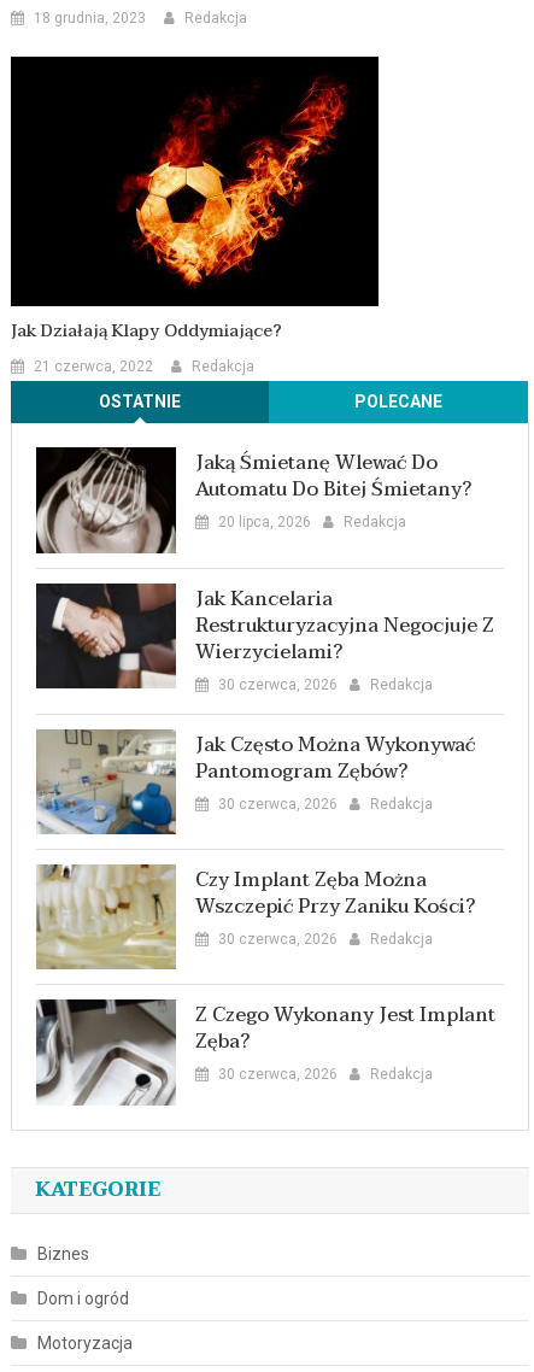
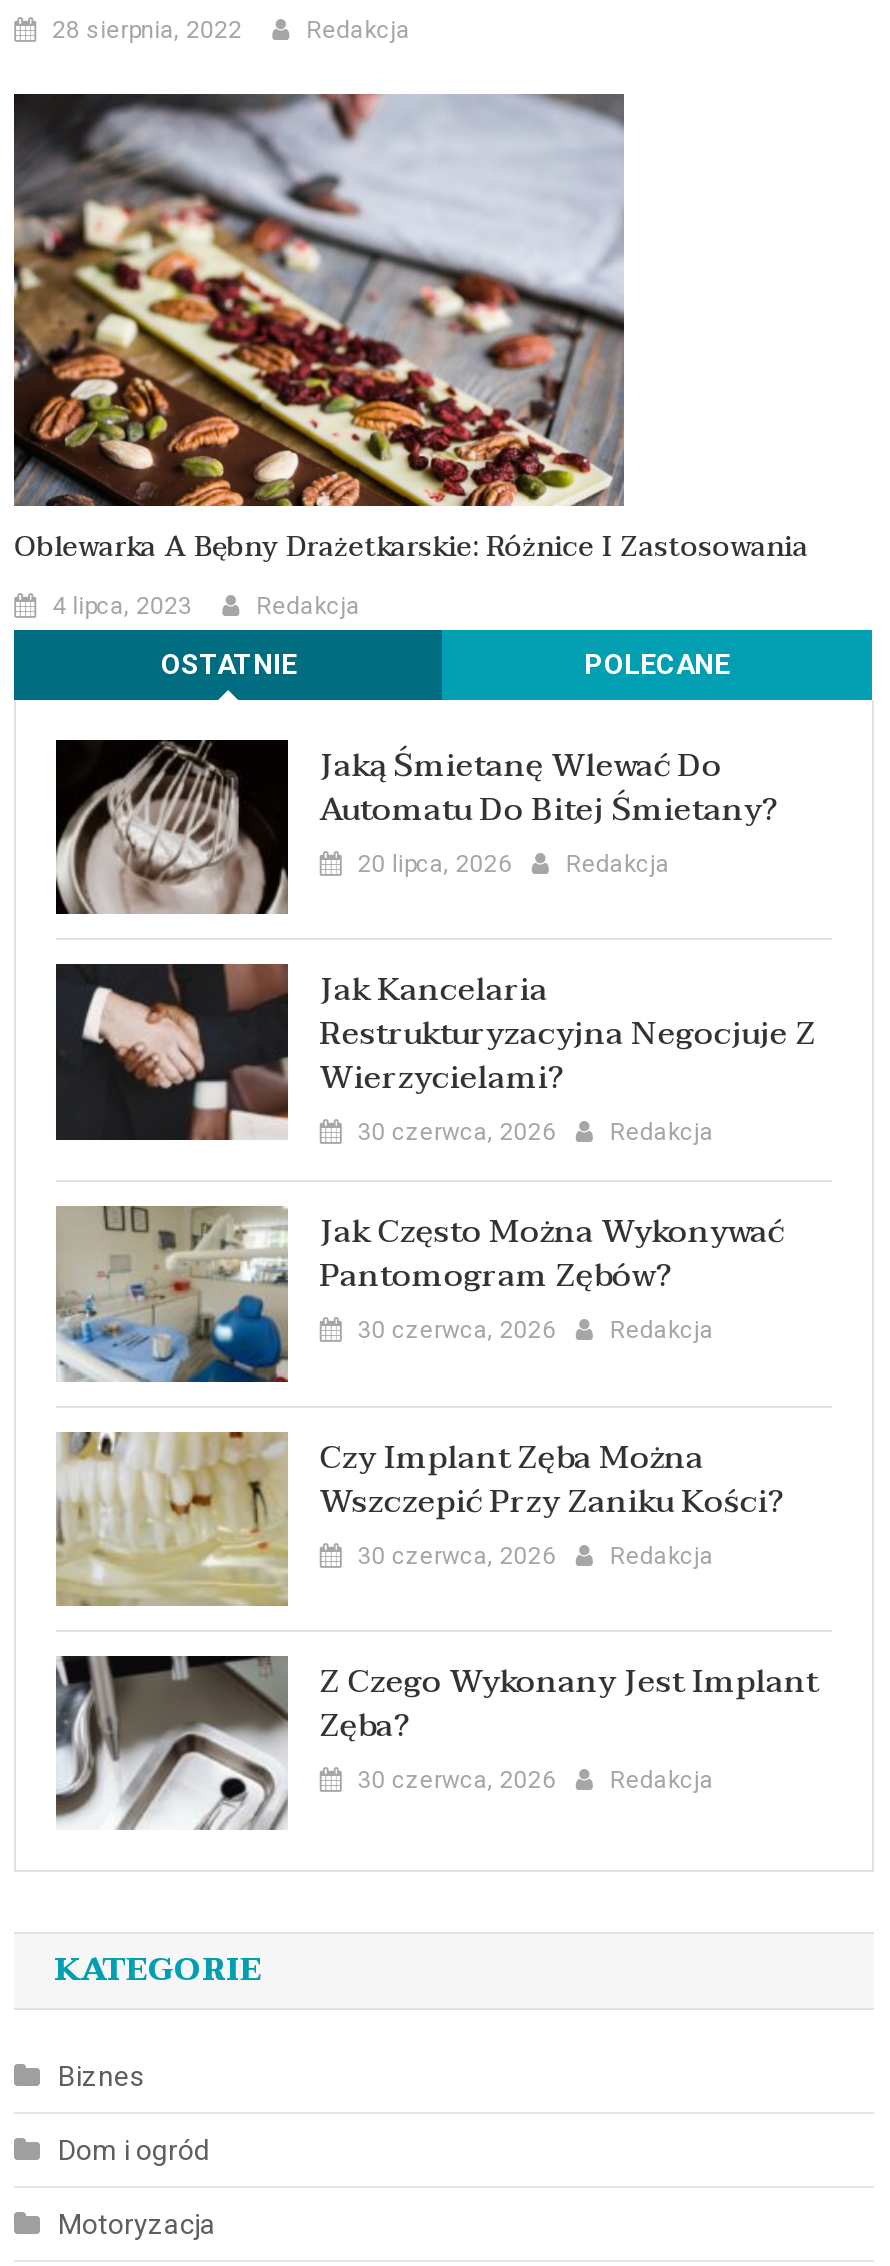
- 18 grudnia, 2023
+ 28 sierpnia, 2022

- [image]
- Jak Działają Klapy Oddymiające?
+ [image]
+ Oblewarka A Bębny Drażetkarskie: Różnice I Zastosowania

- 21 czerwca, 2022
+ 4 lipca, 2023
